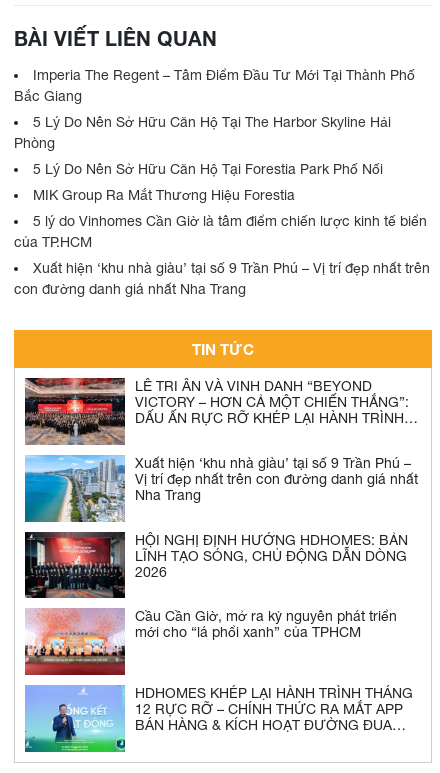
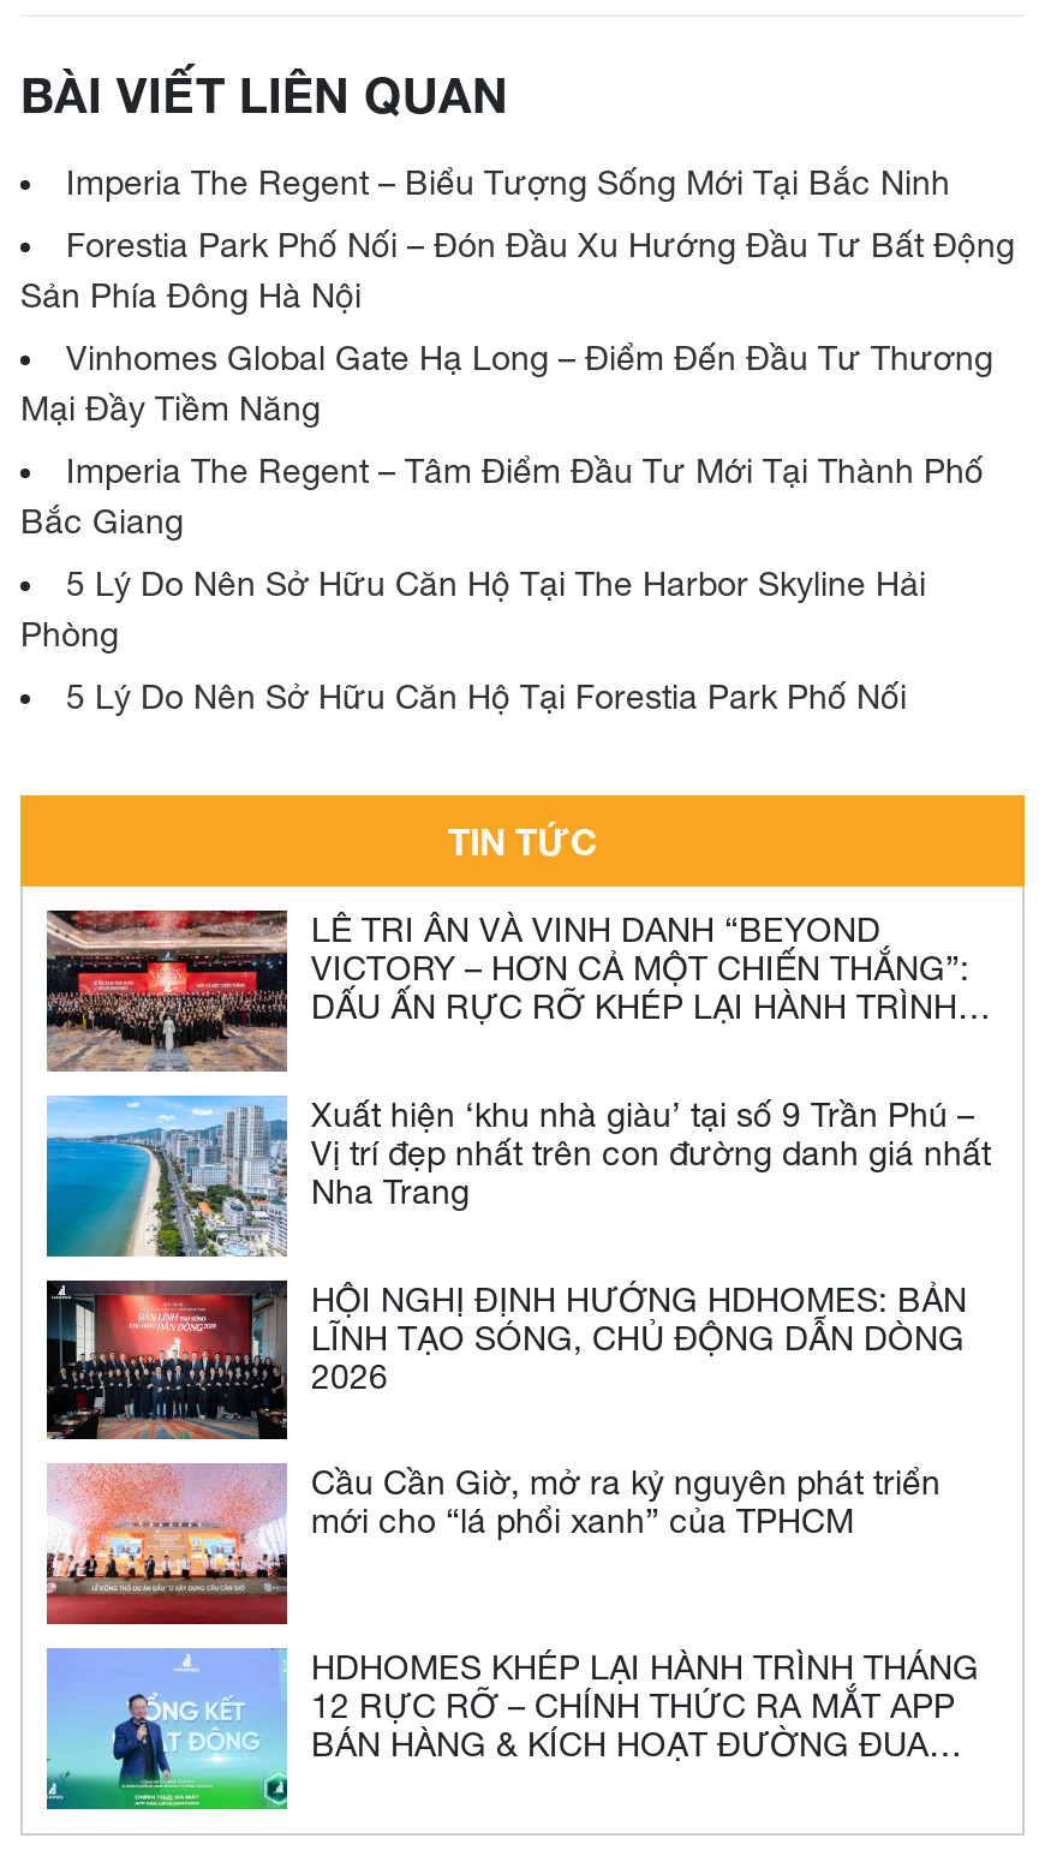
+ Imperia The Regent – Biểu Tượng Sống Mới Tại Bắc Ninh
+ Forestia Park Phố Nối – Đón Đầu Xu Hướng Đầu Tư Bất Động
+ Sản Phía Đông Hà Nội
+ Vinhomes Global Gate Hạ Long – Điểm Đến Đầu Tư Thương
+ Mại Đầy Tiềm Năng

moved down: Imperia The Regent – Tâm Điểm Đầu Tư Mới Tại Thành Phố | Bắc Giang | 5 Lý Do Nên Sở Hữu Căn Hộ Tại The Harbor Skyline Hải | Phòng | 5 Lý Do Nên Sở Hữu Căn Hộ Tại Forestia Park Phố Nối

- MIK Group Ra Mắt Thương Hiệu Forestia
- 5 lý do Vinhomes Cần Giờ là tâm điểm chiến lược kinh tế biển
- của TP.HCM
- Xuất hiện ‘khu nhà giàu’ tại số 9 Trần Phú – Vị trí đẹp nhất trên
- con đường danh giá nhất Nha Trang
